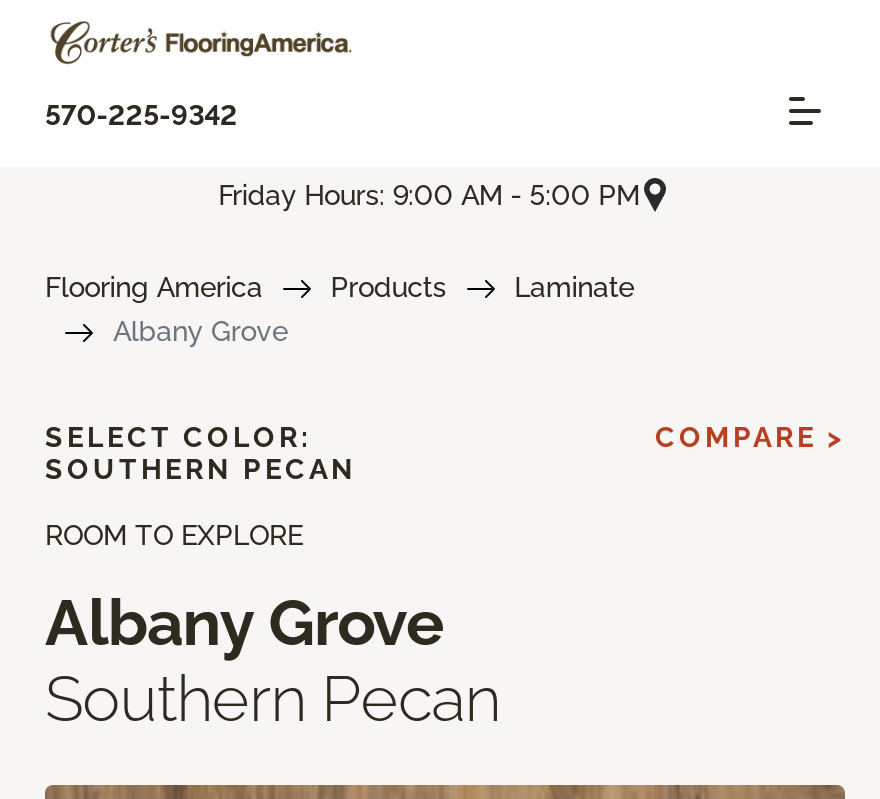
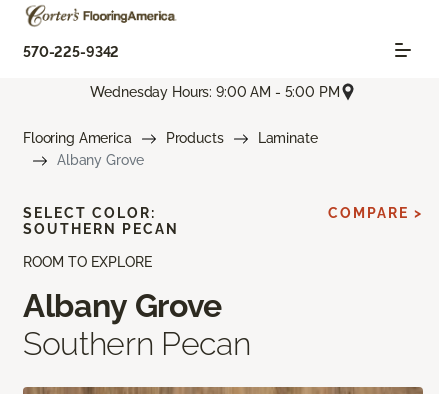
- Friday Hours: 9:00 AM - 5:00 PM
+ Wednesday Hours: 9:00 AM - 5:00 PM
